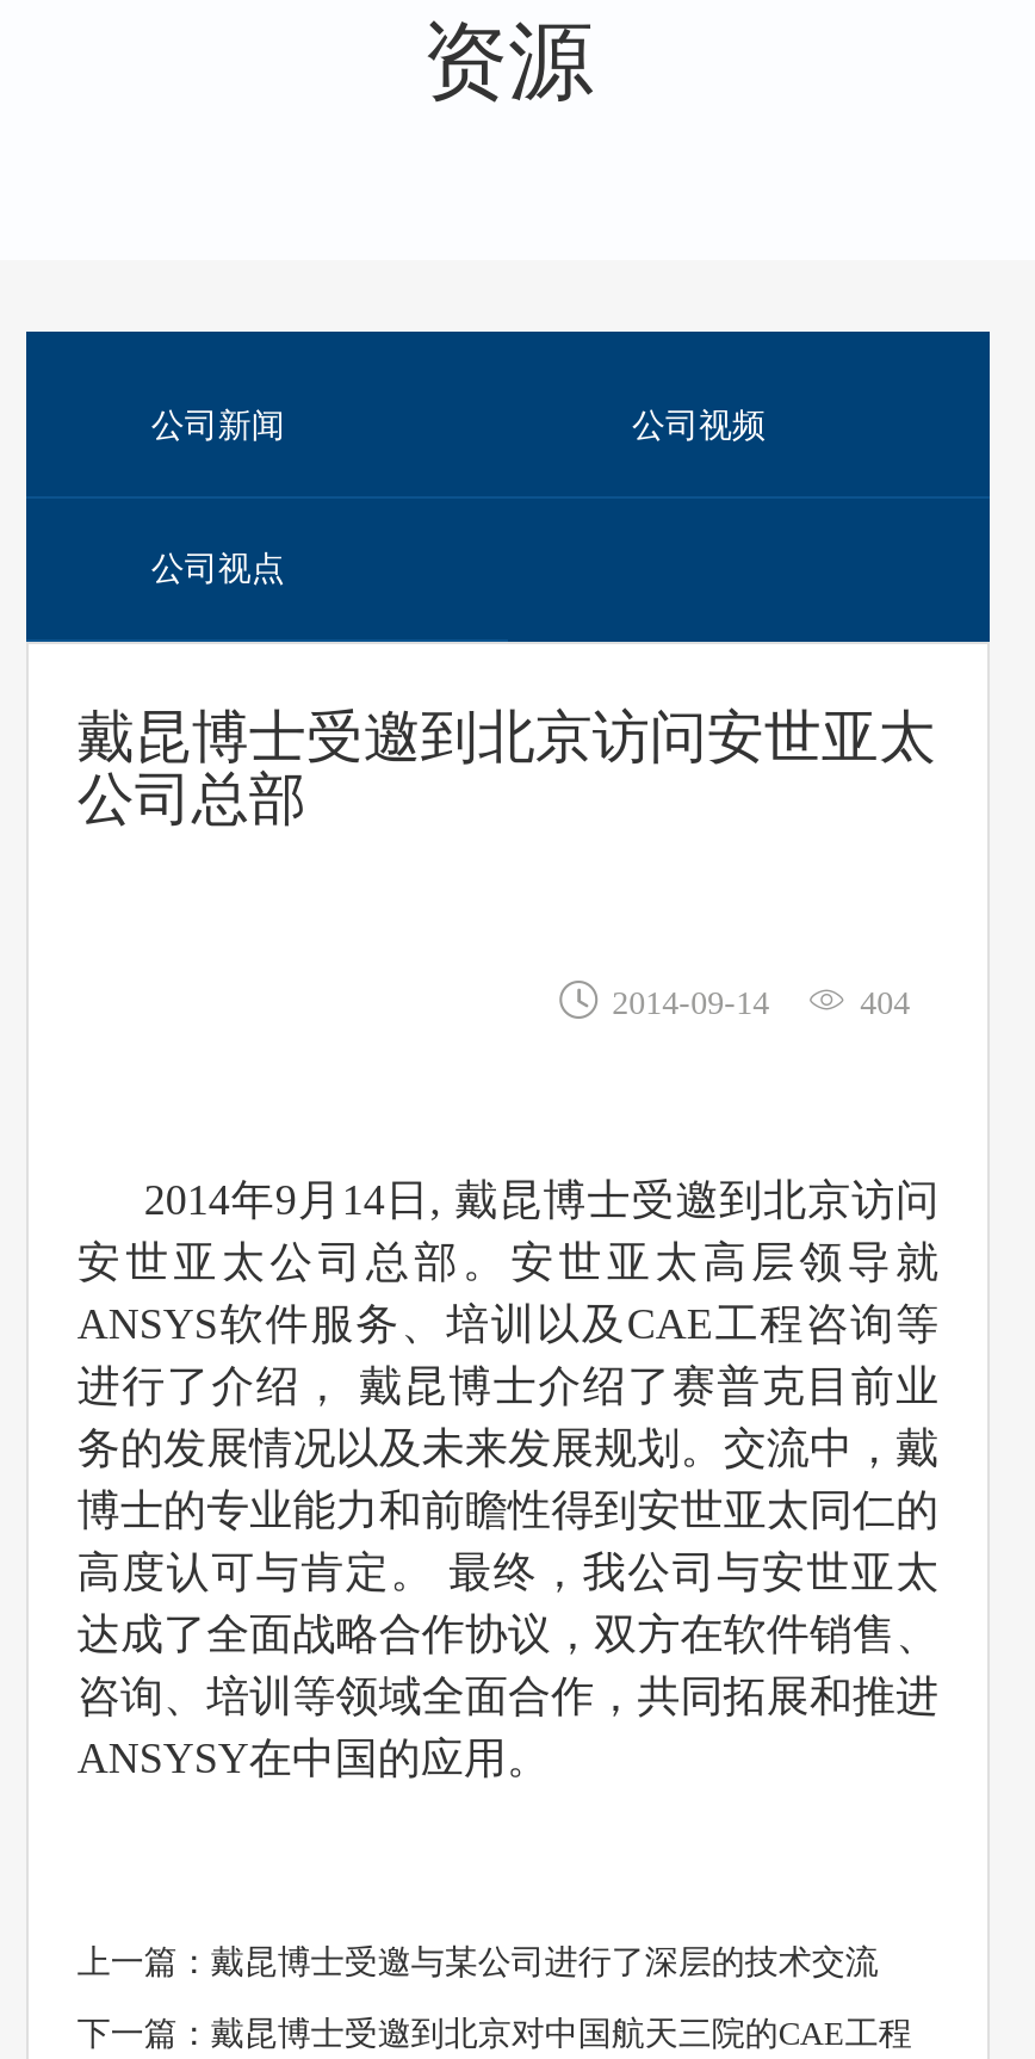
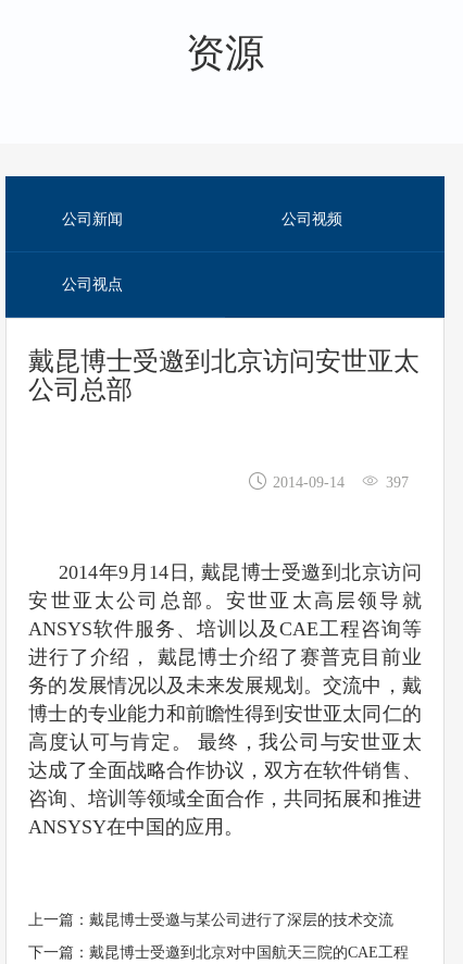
- 404
+ 397
